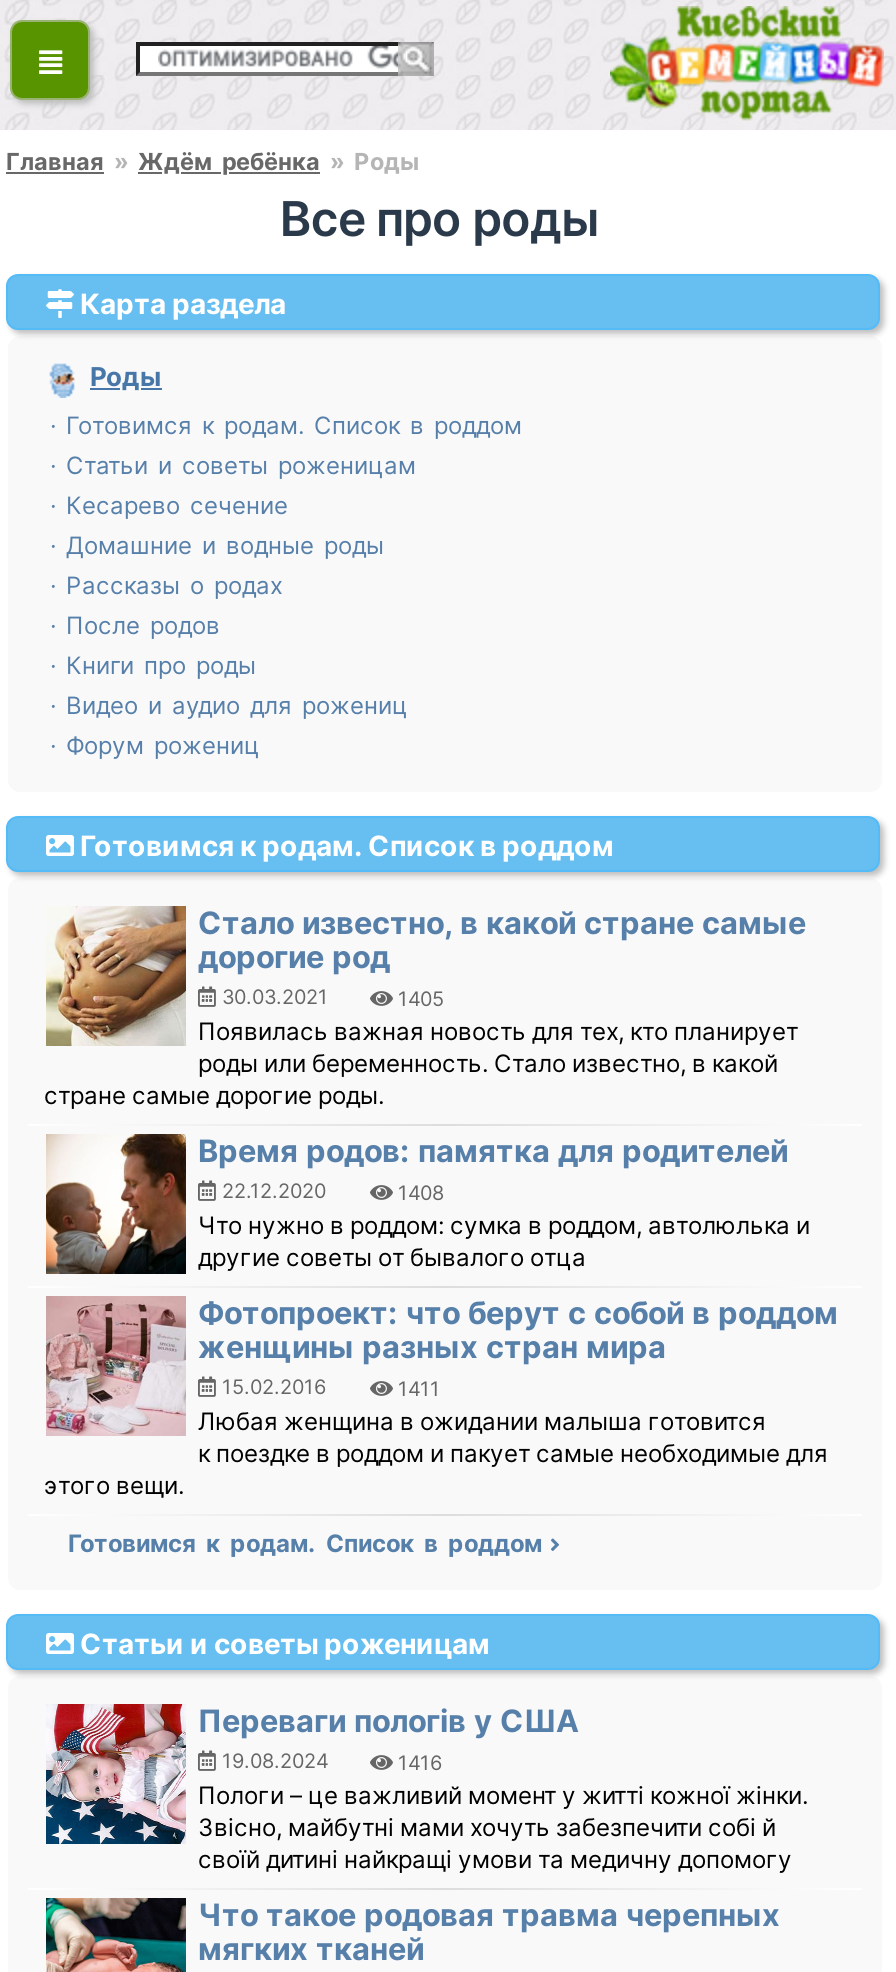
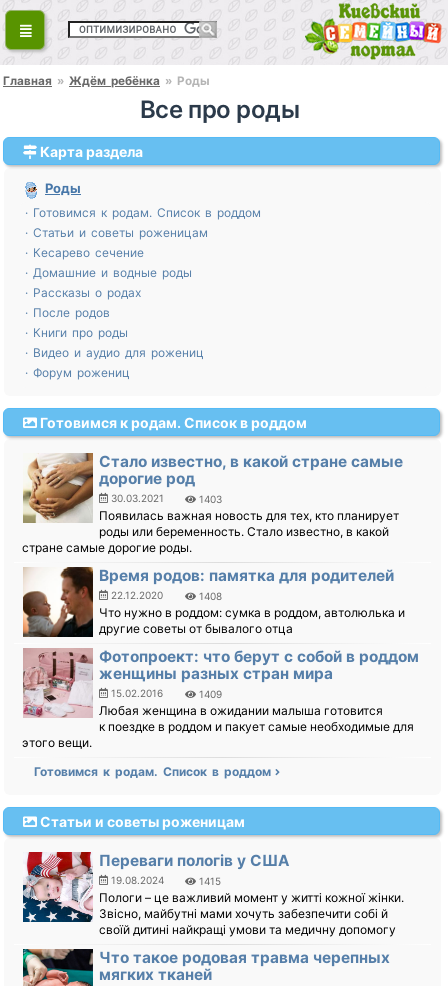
- 1405
+ 1403

- 1411
+ 1409

- 1416
+ 1415
